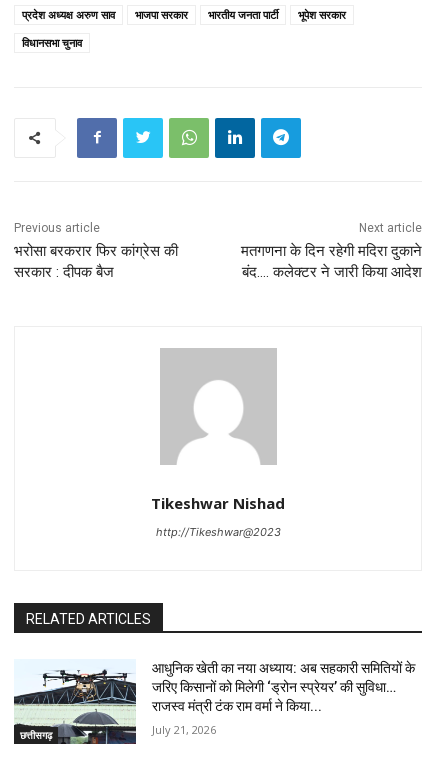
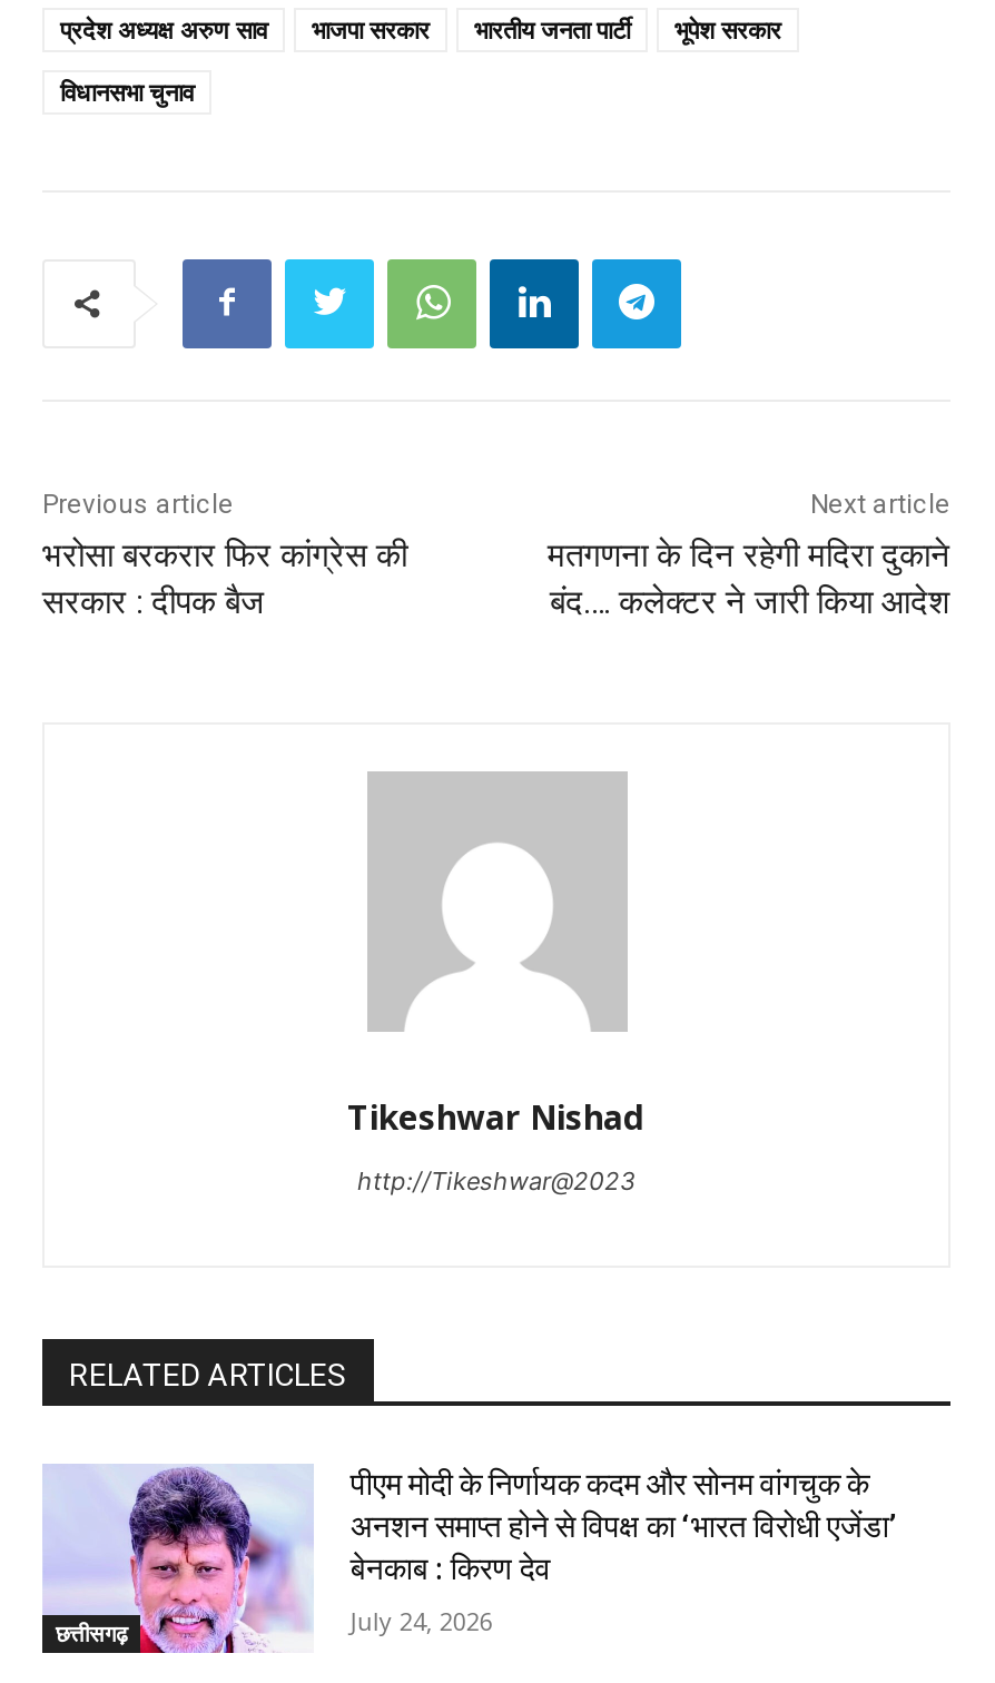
- [image]
- आधुनिक खेती का नया अध्याय: अब सहकारी समितियों के
- जरिए किसानों को मिलेगी ‘ड्रोन स्प्रेयर’ की सुविधा…
- राजस्व मंत्री टंक राम वर्मा ने किया...
+ [image]
+ पीएम मोदी के निर्णायक कदम और सोनम वांगचुक के
+ अनशन समाप्त होने से विपक्ष का ‘भारत विरोधी एजेंडा’
+ बेनकाब : किरण देव

- July 21, 2026
+ July 24, 2026
